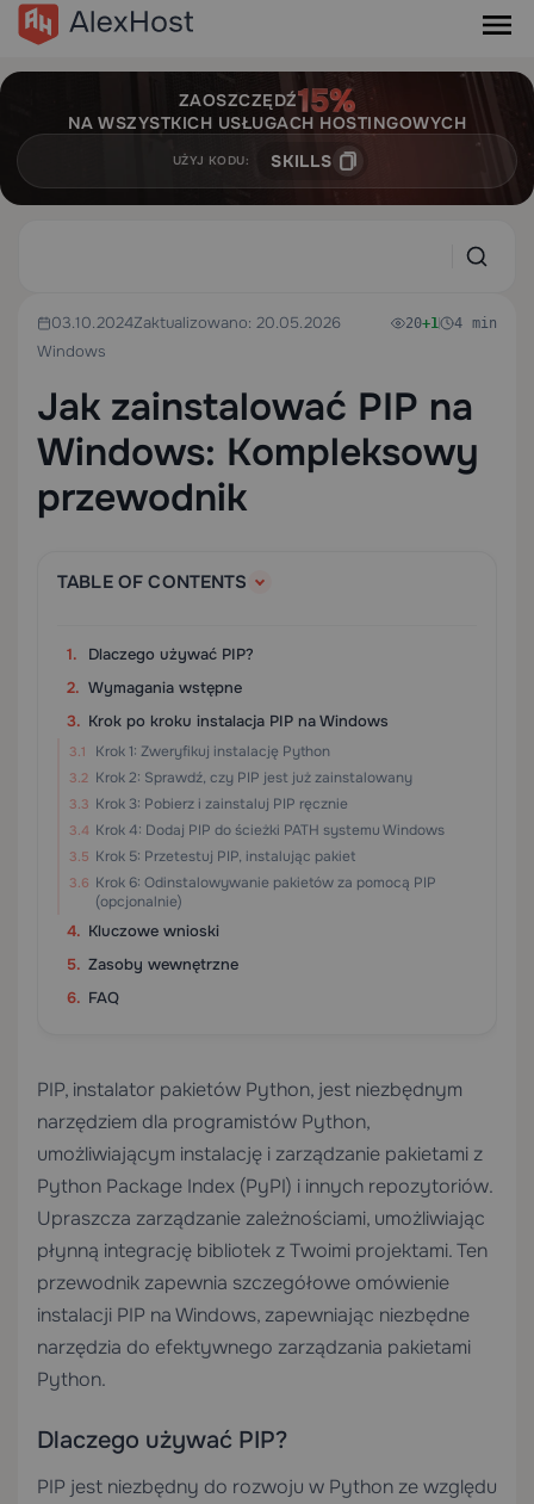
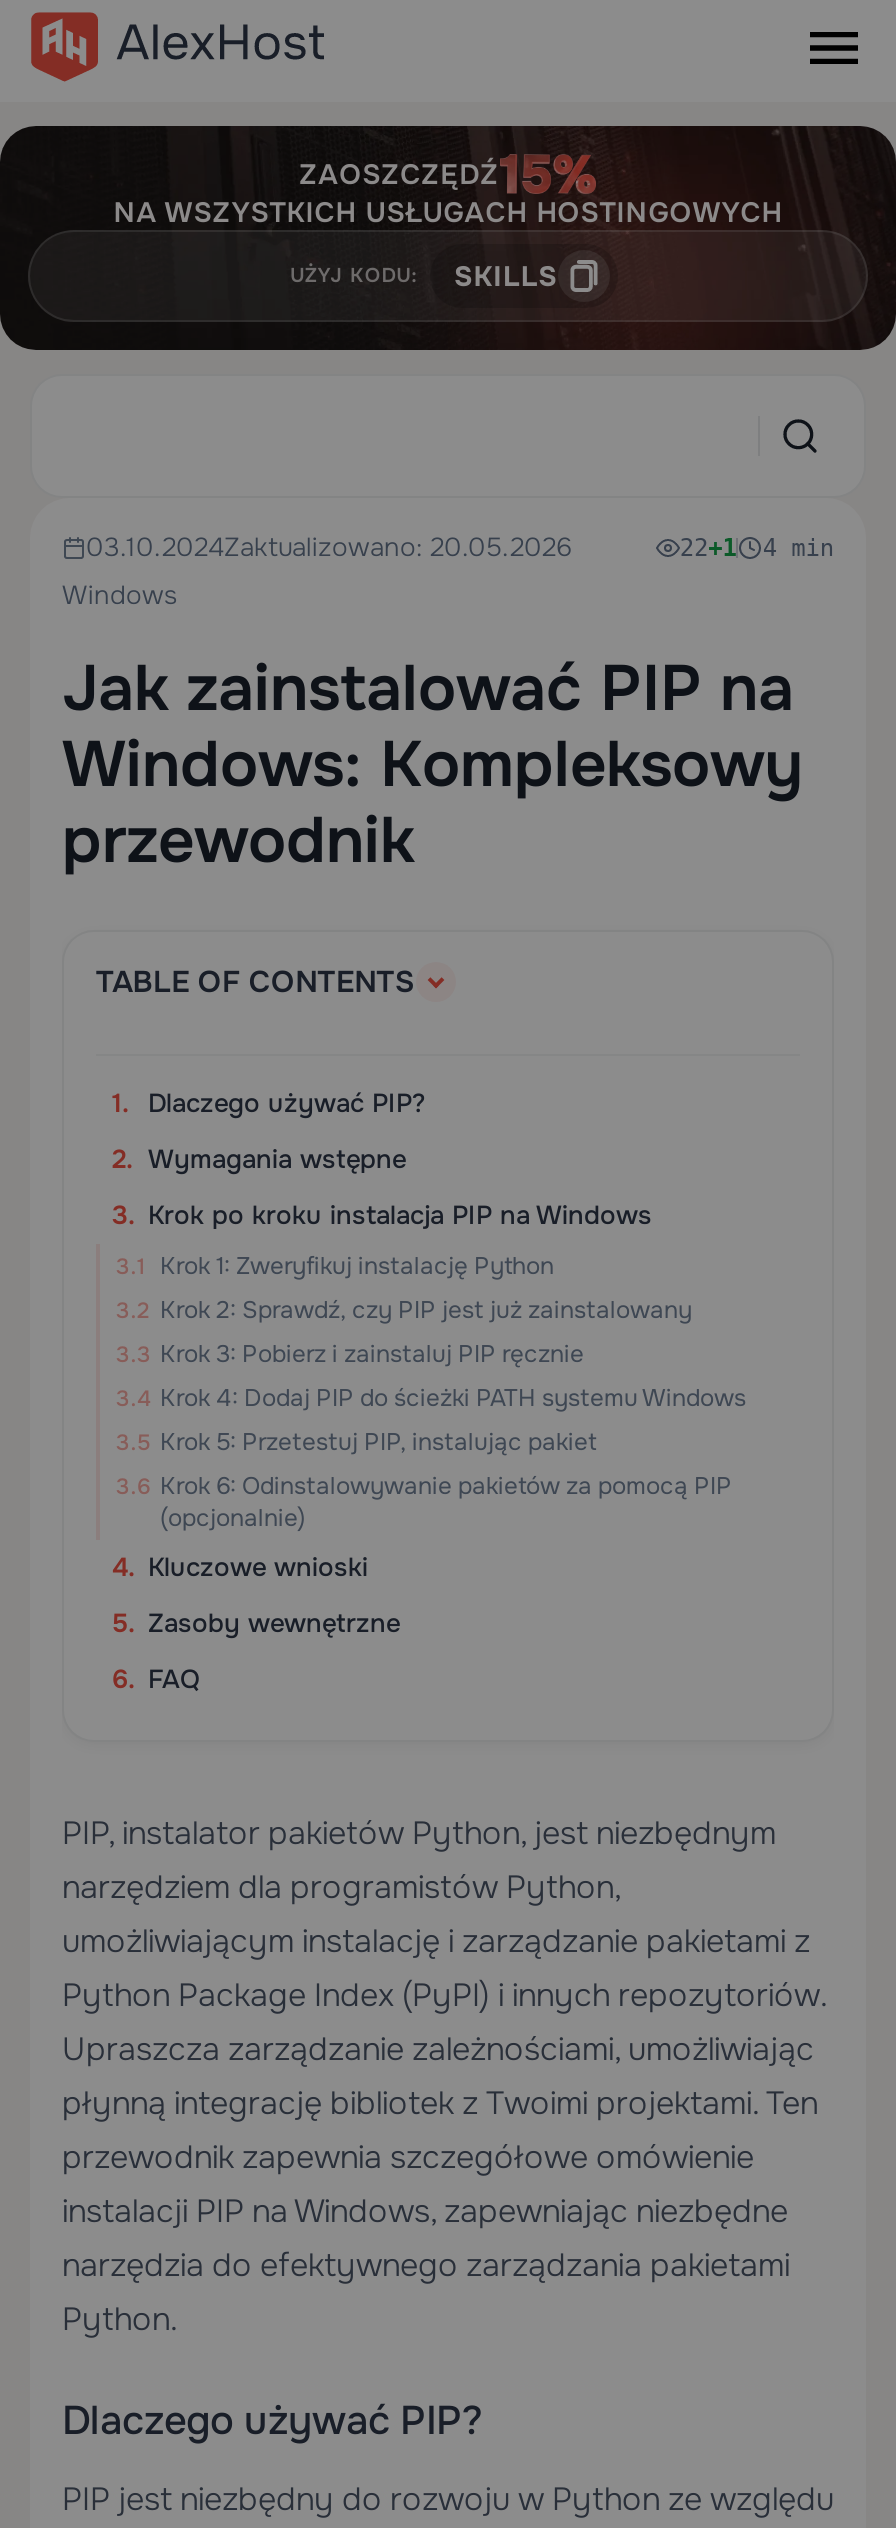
- 20+1 4 min
+ 22+1 4 min
